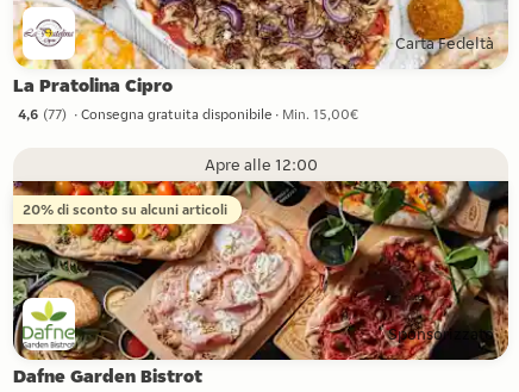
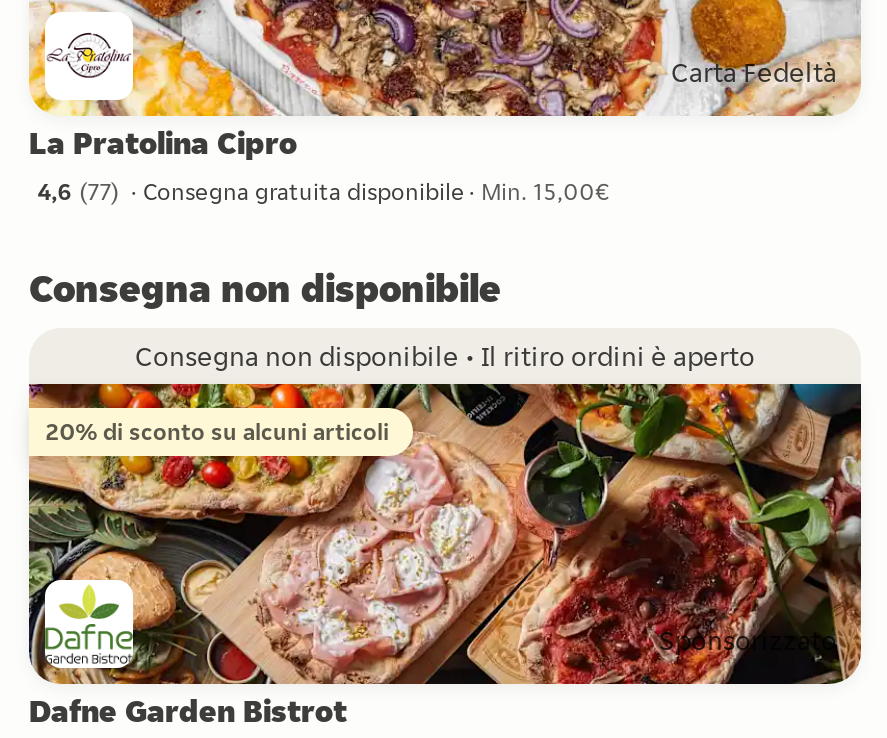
- Apre alle 12:00
+ Consegna non disponibile
+ Consegna non disponibile • Il ritiro ordini è aperto
